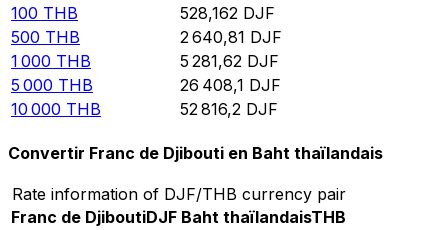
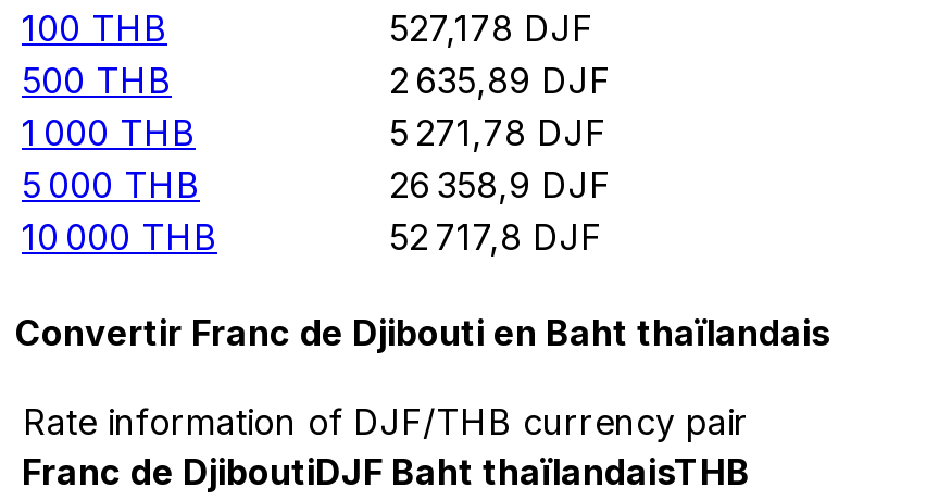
- 528,162 DJF
+ 527,178 DJF

- 2 640,81 DJF
+ 2 635,89 DJF

- 5 281,62 DJF
+ 5 271,78 DJF

- 26 408,1 DJF
+ 26 358,9 DJF

- 52 816,2 DJF
+ 52 717,8 DJF
